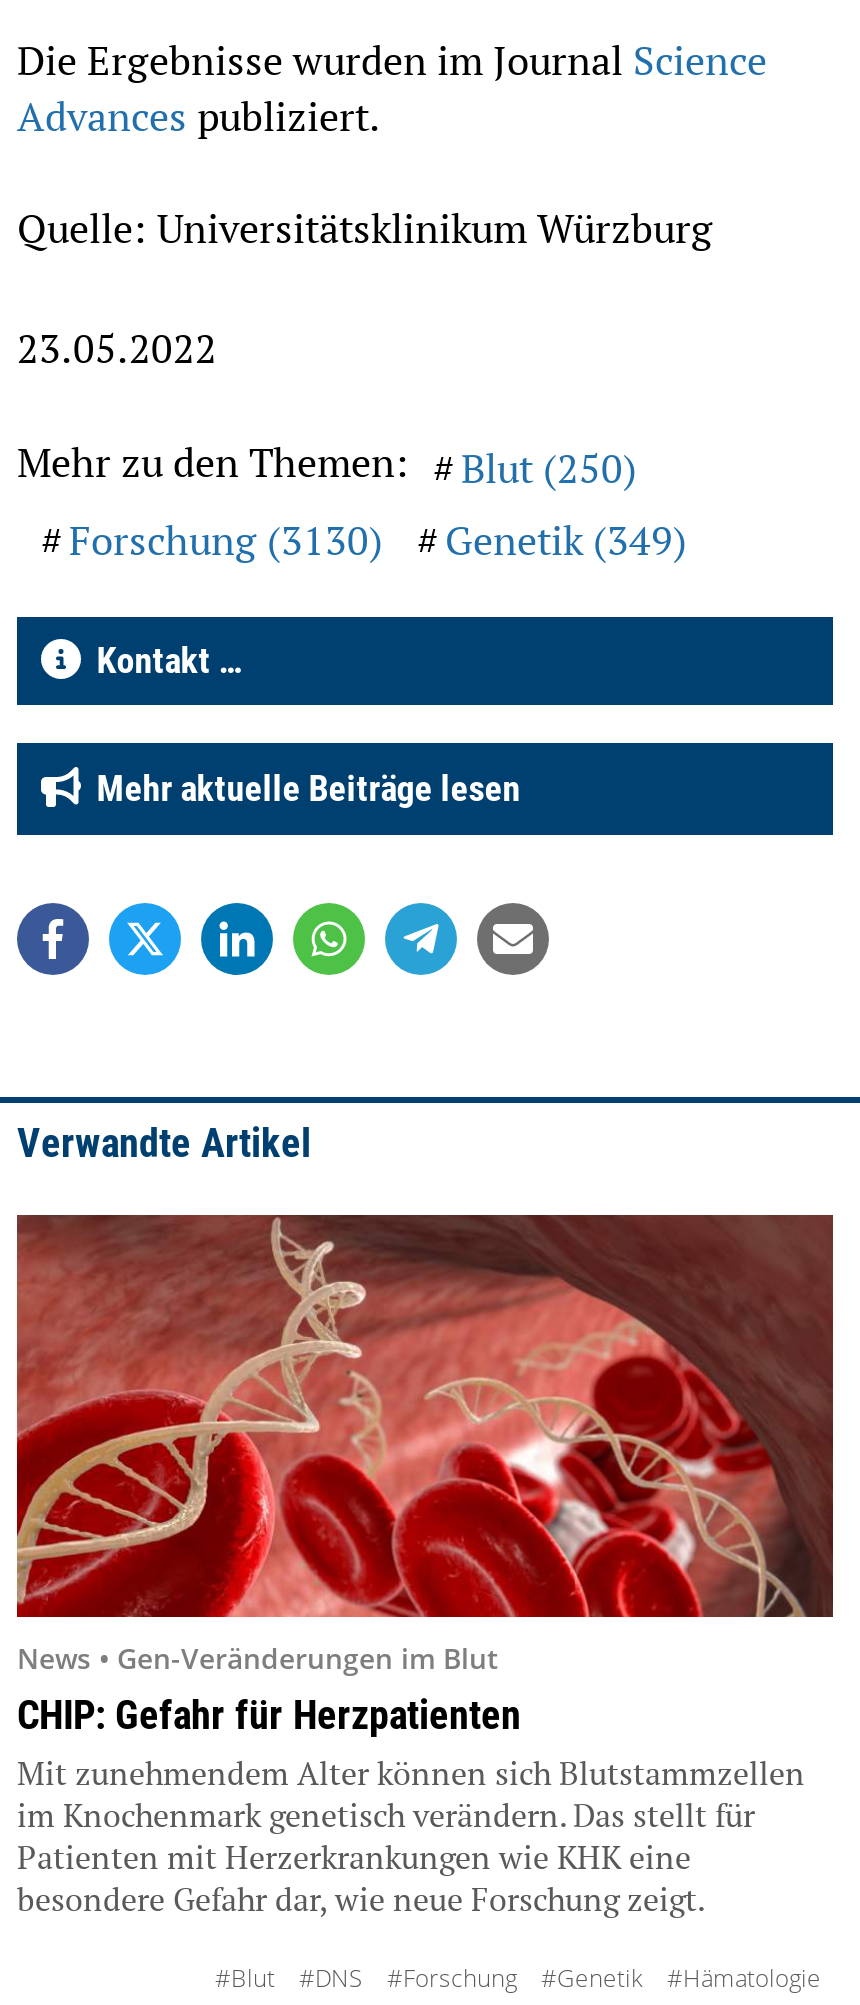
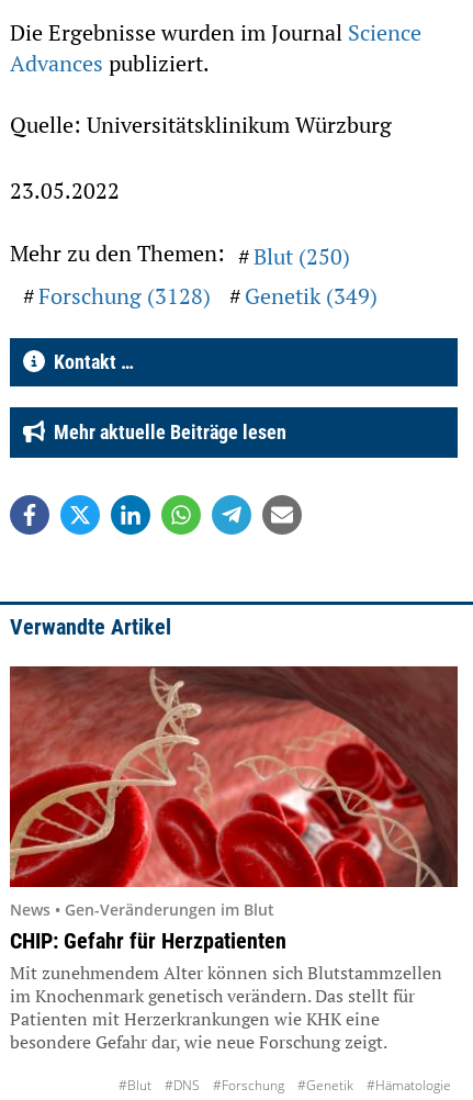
- Forschung (3130) Genetik (349)
+ Forschung (3128) Genetik (349)
